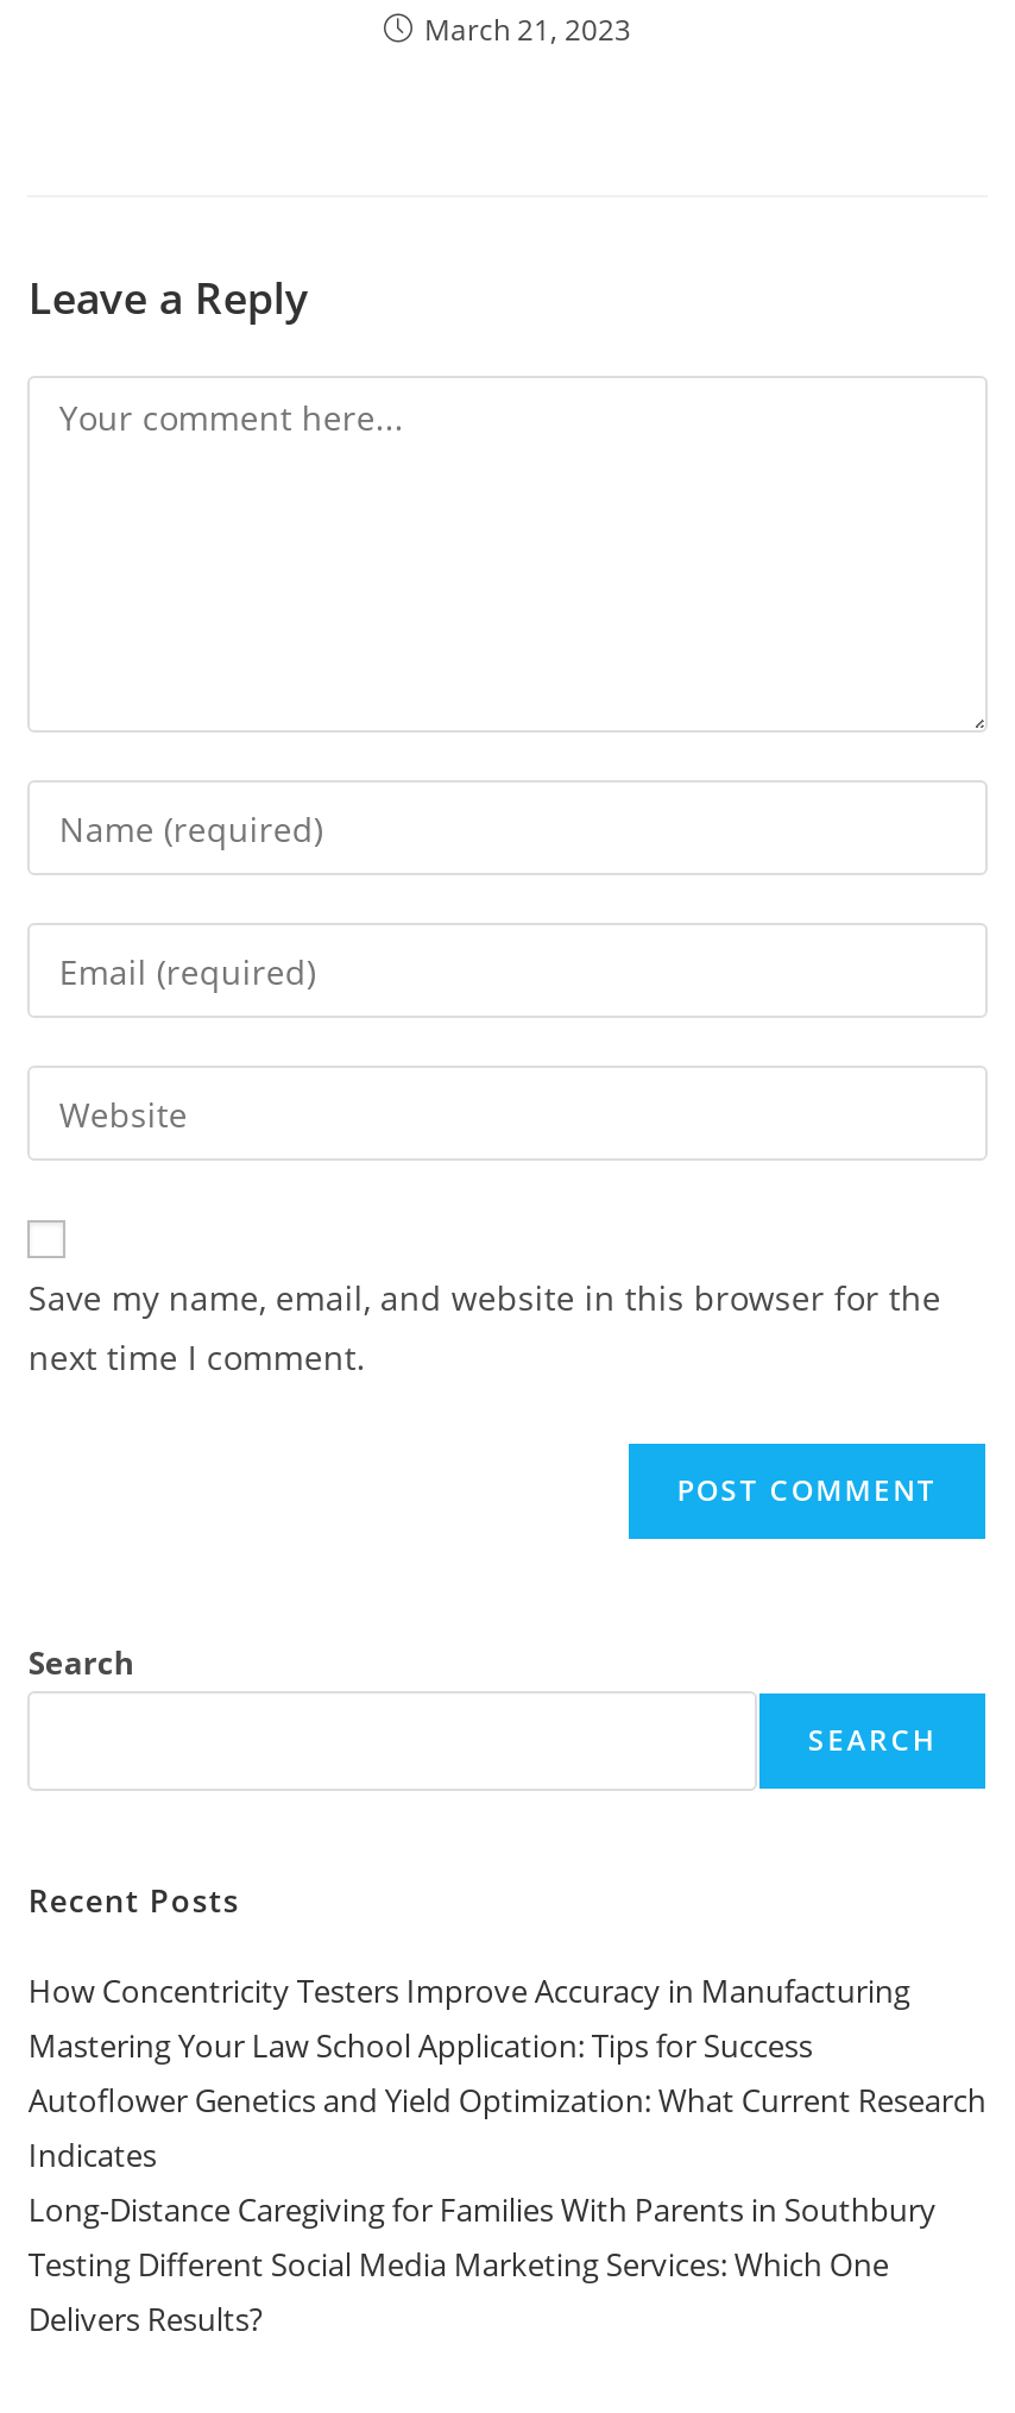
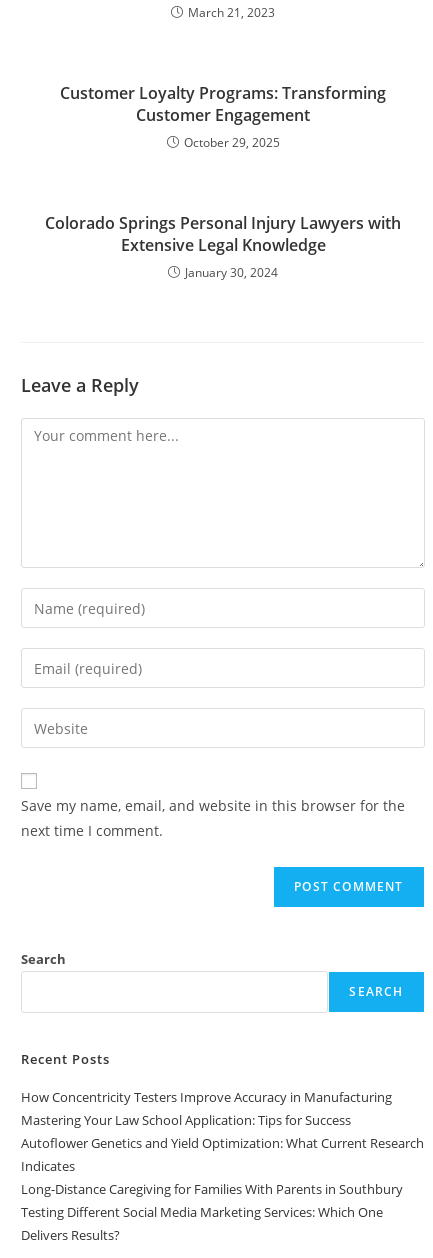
+ Colorado Springs Personal Injury Lawyers with
+ Extensive Legal Knowledge
+ January 30, 2024

+ Customer Loyalty Programs: Transforming
+ Customer Engagement
+ October 29, 2025
